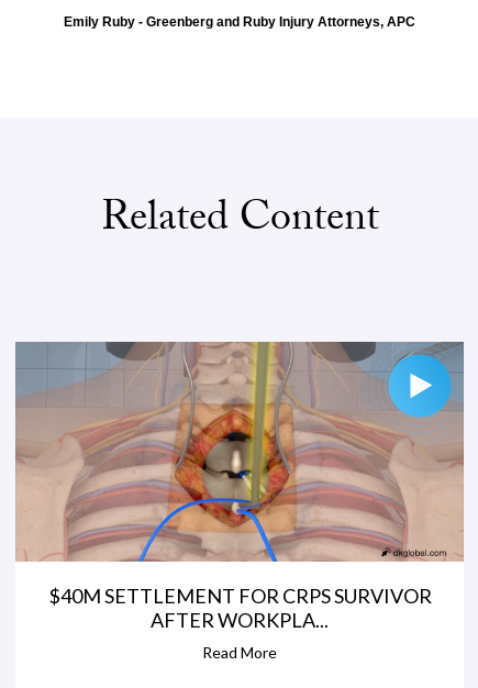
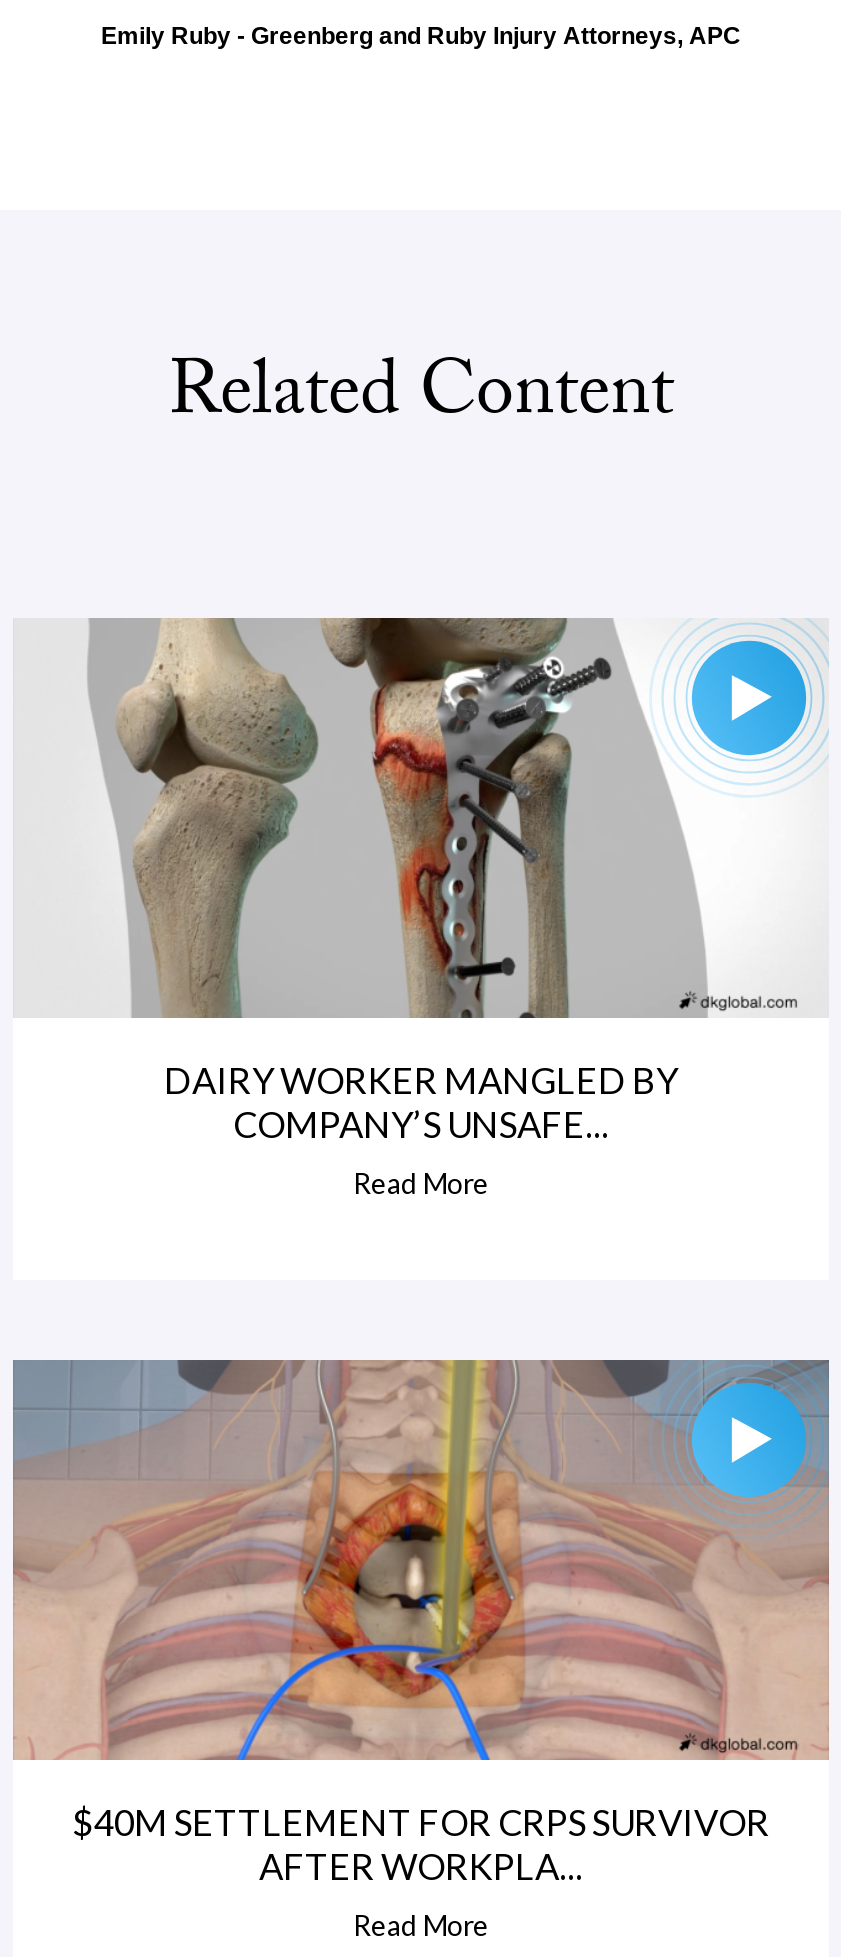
+ [image]
+ DAIRY WORKER MANGLED BY
+ COMPANY’S UNSAFE...
+ Read More
